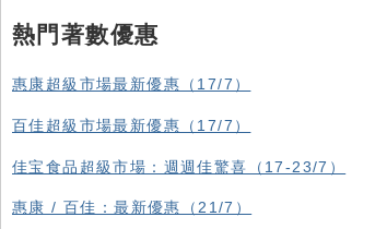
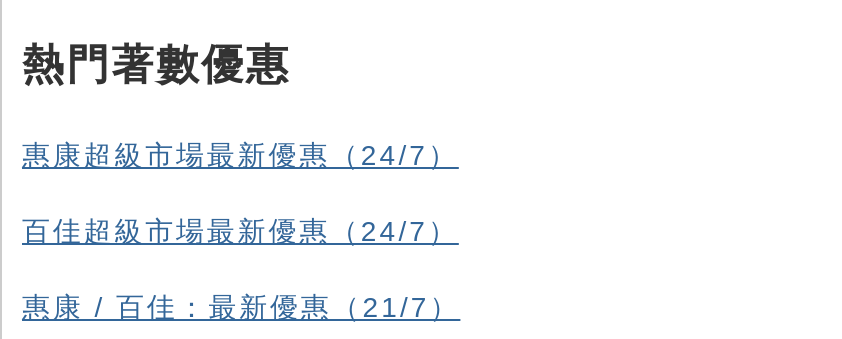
- 惠康超級市場最新優惠（17/7）
- 百佳超級市場最新優惠（17/7）
- 佳宝食品超級市場：週週佳驚喜（17-23/7）
+ 惠康超級市場最新優惠（24/7）
+ 百佳超級市場最新優惠（24/7）
